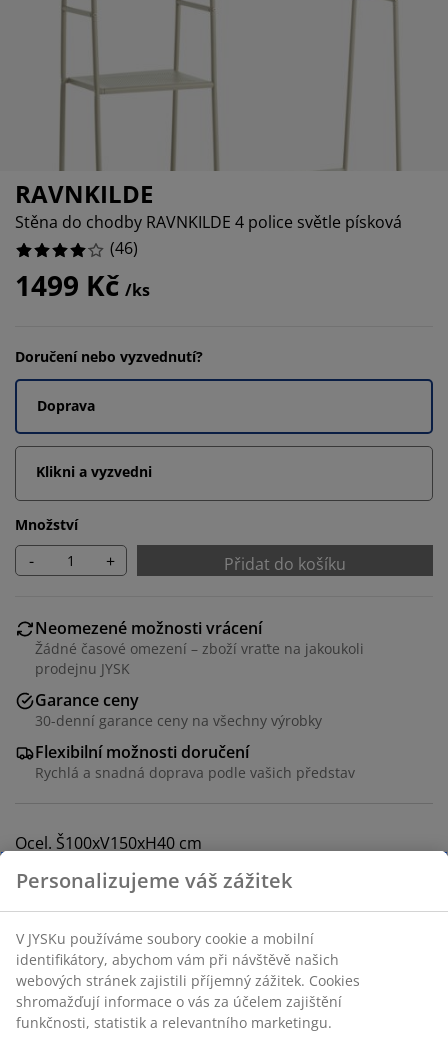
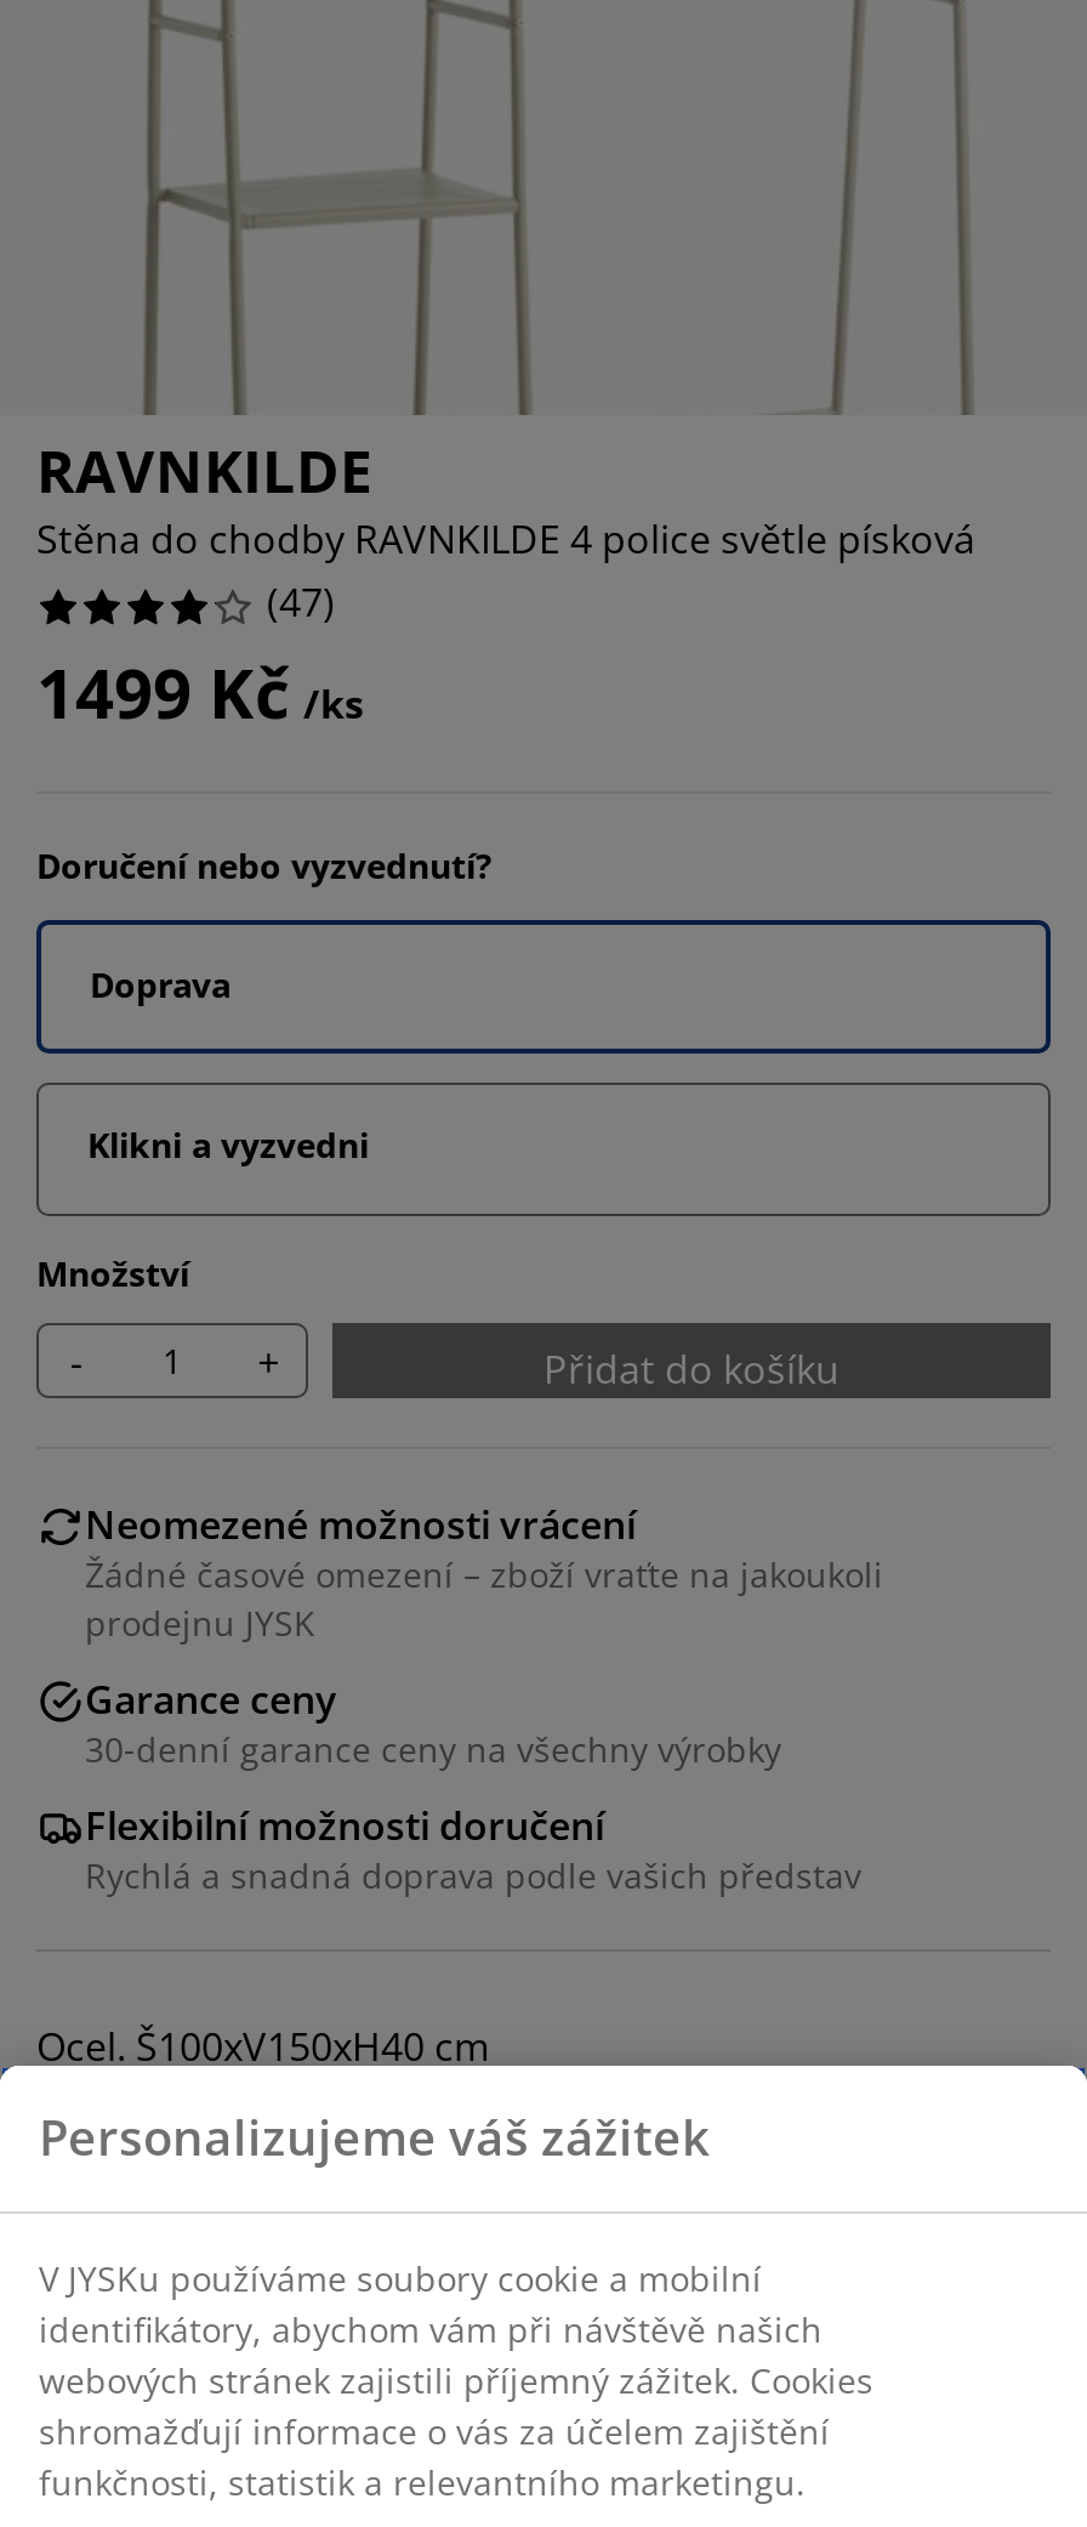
- (46)
+ (47)
